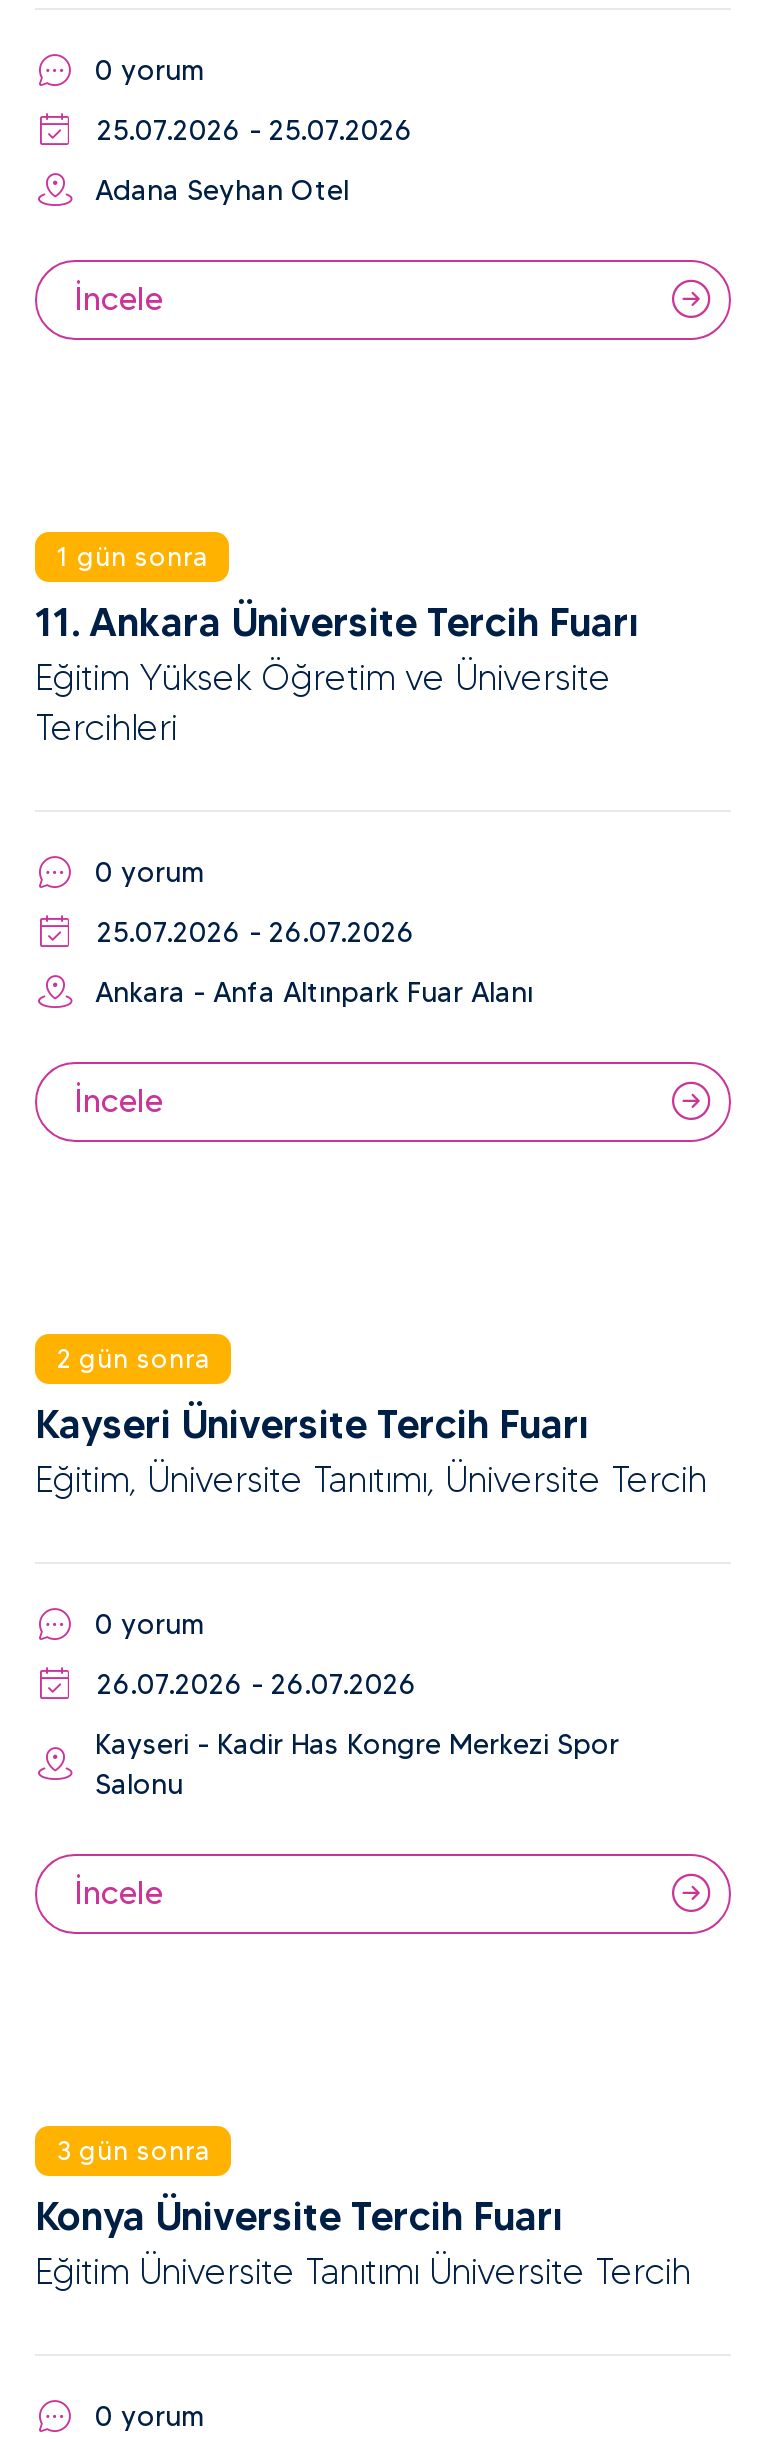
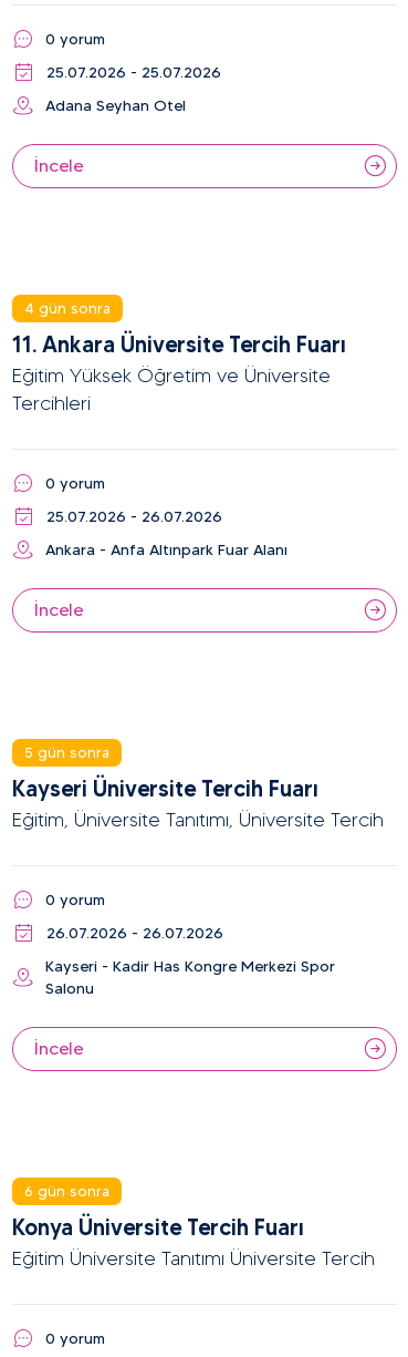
- 1 gün sonra
+ 4 gün sonra

- 2 gün sonra
+ 5 gün sonra

- 3 gün sonra
+ 6 gün sonra
